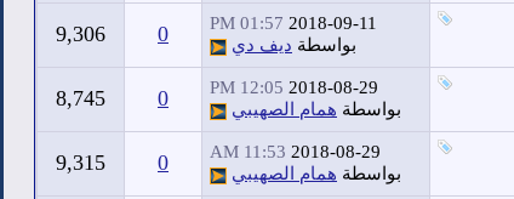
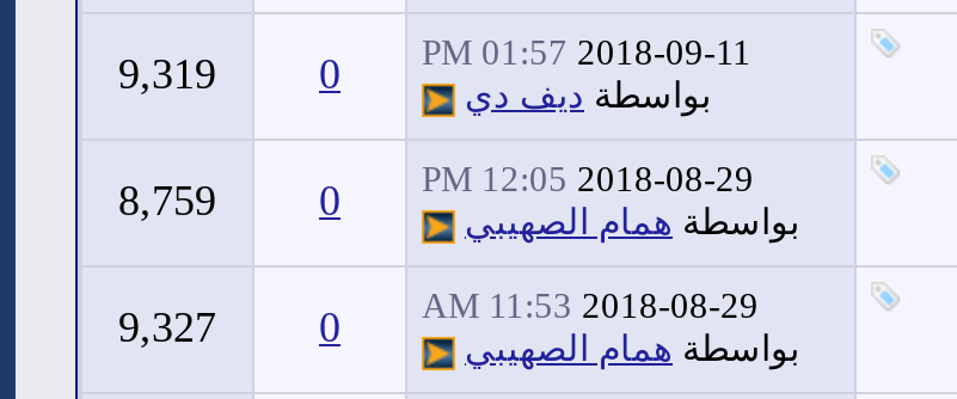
- 9,306
+ 9,319

- 8,745
+ 8,759

- 9,315
+ 9,327
